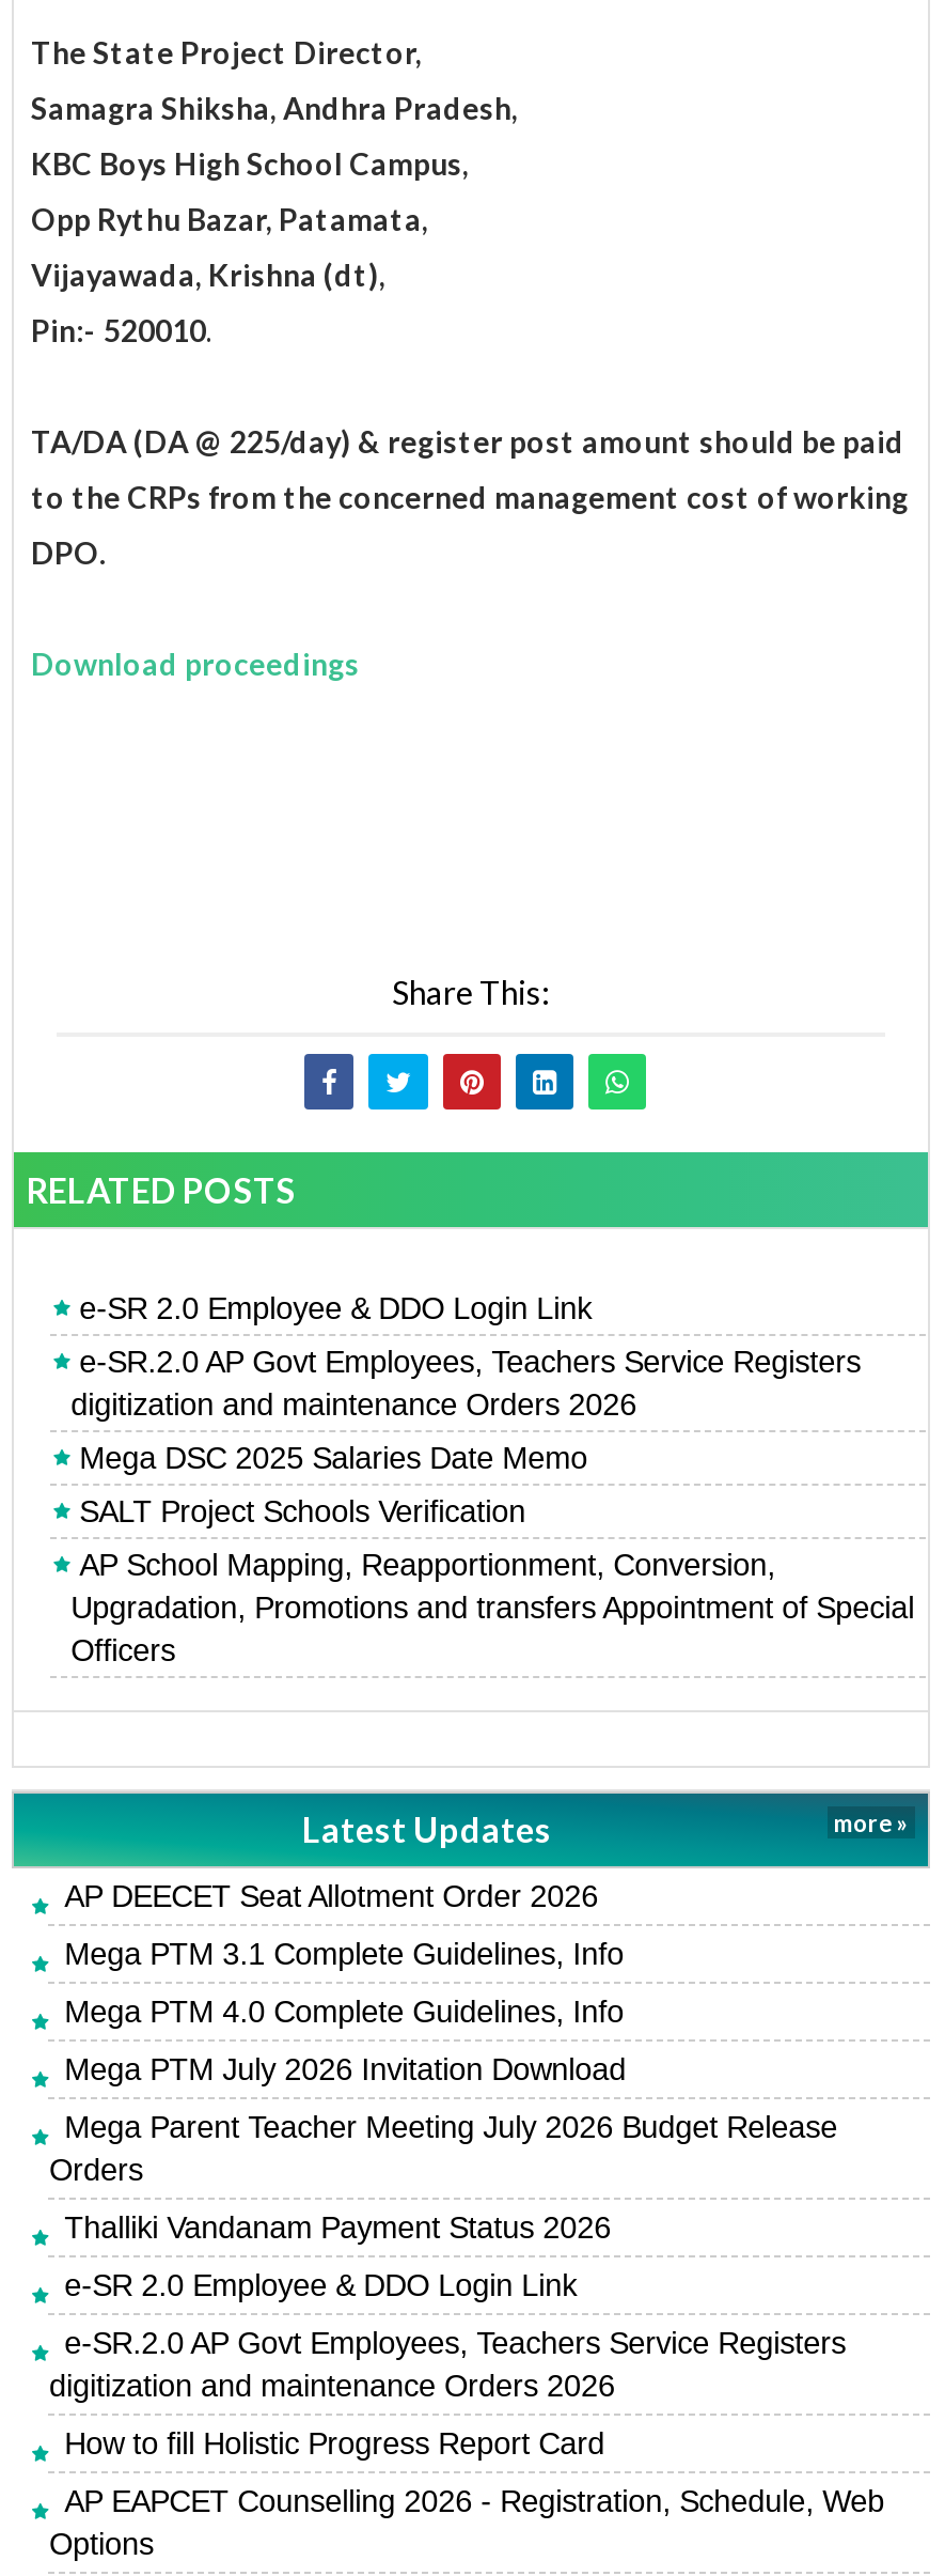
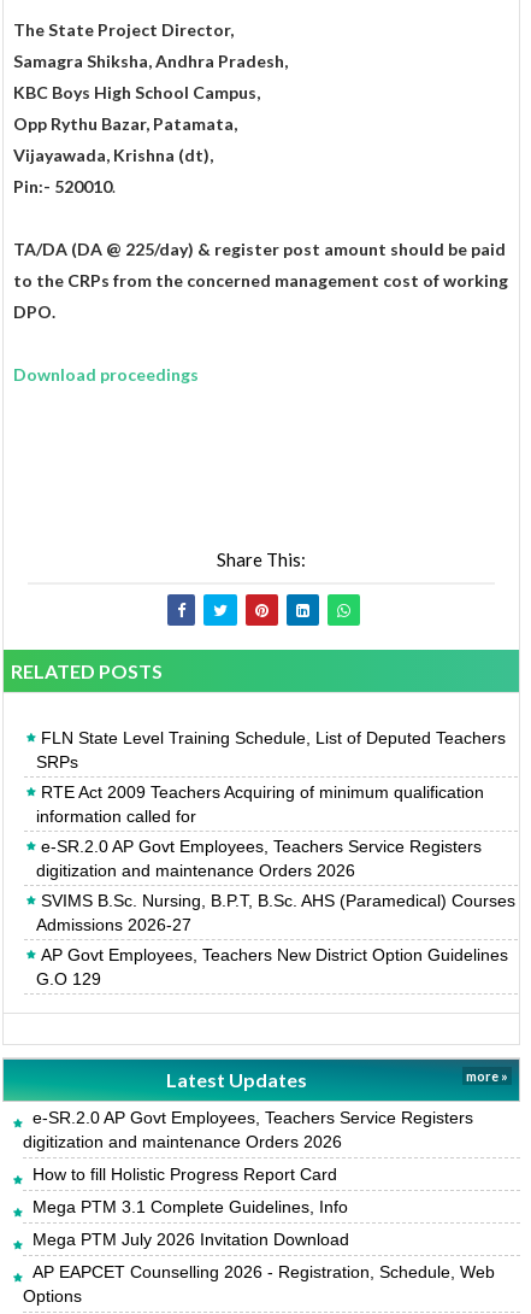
- e-SR 2.0 Employee & DDO Login Link
+ FLN State Level Training Schedule, List of Deputed Teachers
+ SRPs
+ RTE Act 2009 Teachers Acquiring of minimum qualification
+ information called for

moved down: e-SR.2.0 AP Govt Employees, Teachers Service Registers | digitization and maintenance Orders 2026

- Mega DSC 2025 Salaries Date Memo
- SALT Project Schools Verification
- AP School Mapping, Reapportionment, Conversion,
- Upgradation, Promotions and transfers Appointment of Special
- Officers
+ SVIMS B.Sc. Nursing, B.P.T, B.Sc. AHS (Paramedical) Courses
+ Admissions 2026-27
+ AP Govt Employees, Teachers New District Option Guidelines
+ G.O 129

moved down: Latest Updates | more »

- AP DEECET Seat Allotment Order 2026
- Mega PTM 4.0 Complete Guidelines, Info
- Mega Parent Teacher Meeting July 2026 Budget Release
- Orders
- Thalliki Vandanam Payment Status 2026
- e-SR 2.0 Employee & DDO Login Link

moved down: Mega PTM 3.1 Complete Guidelines, Info | Mega PTM July 2026 Invitation Download

moved up: e-SR.2.0 AP Govt Employees, Teachers Service Registers | digitization and maintenance Orders 2026 | How to fill Holistic Progress Report Card
